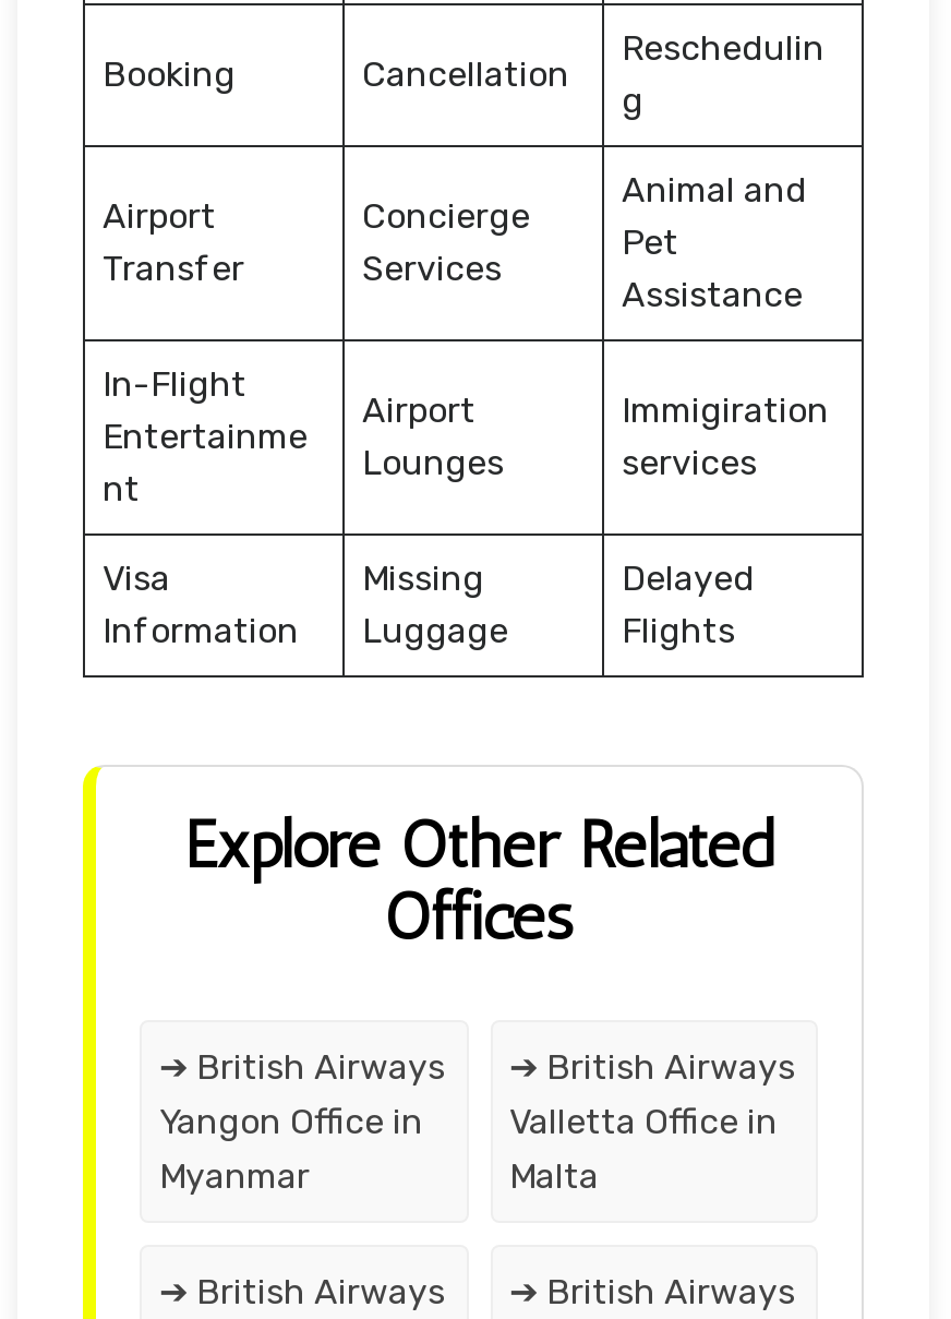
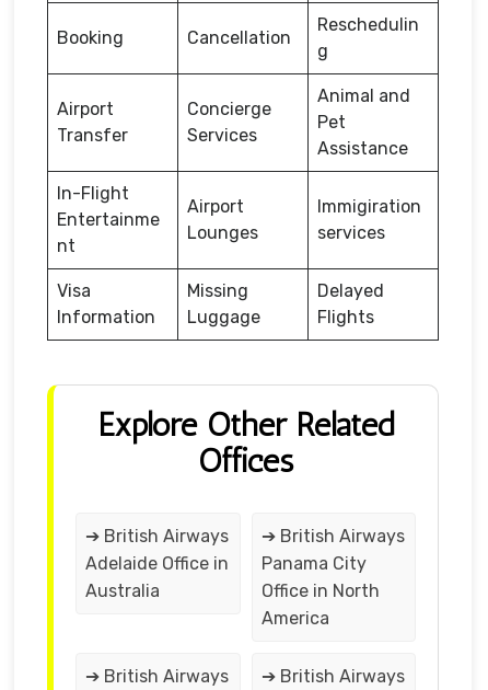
- Yangon Office in
- Myanmar
+ Adelaide Office in
+ Australia

- Valletta Office in
- Malta
+ Panama City
+ Office in North
+ America
